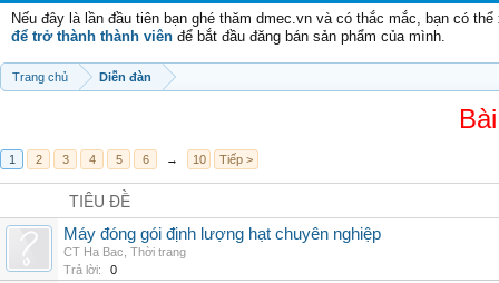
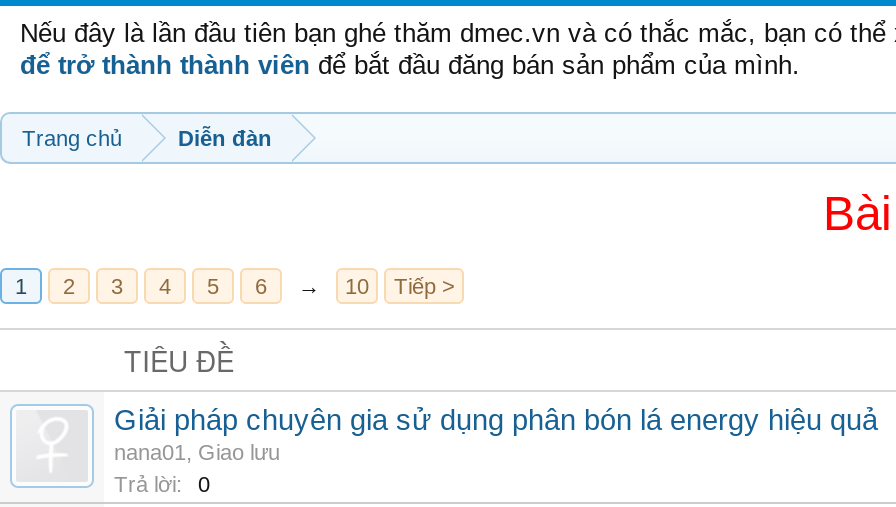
- Máy đóng gói định lượng hạt chuyên nghiệp
- CT Ha Bac, Thời trang
+ Giải pháp chuyên gia sử dụng phân bón lá energy hiệu quả
+ nana01, Giao lưu
